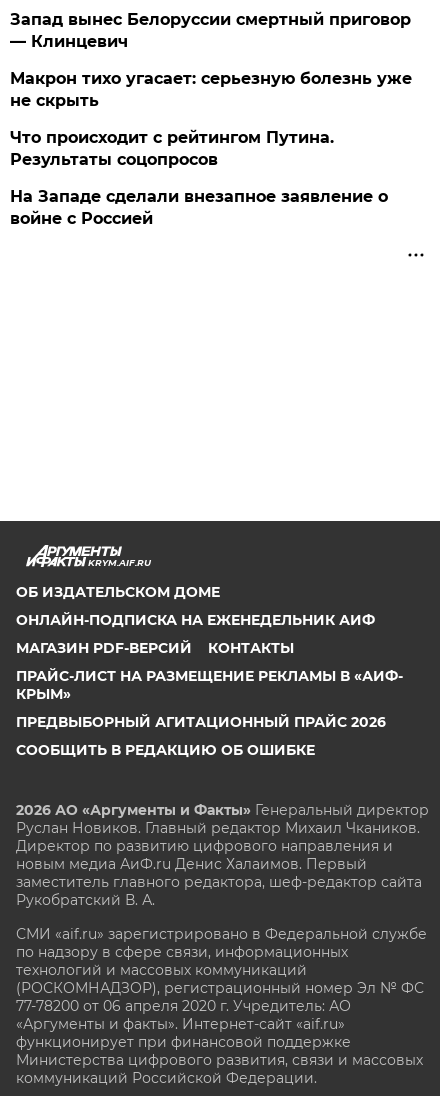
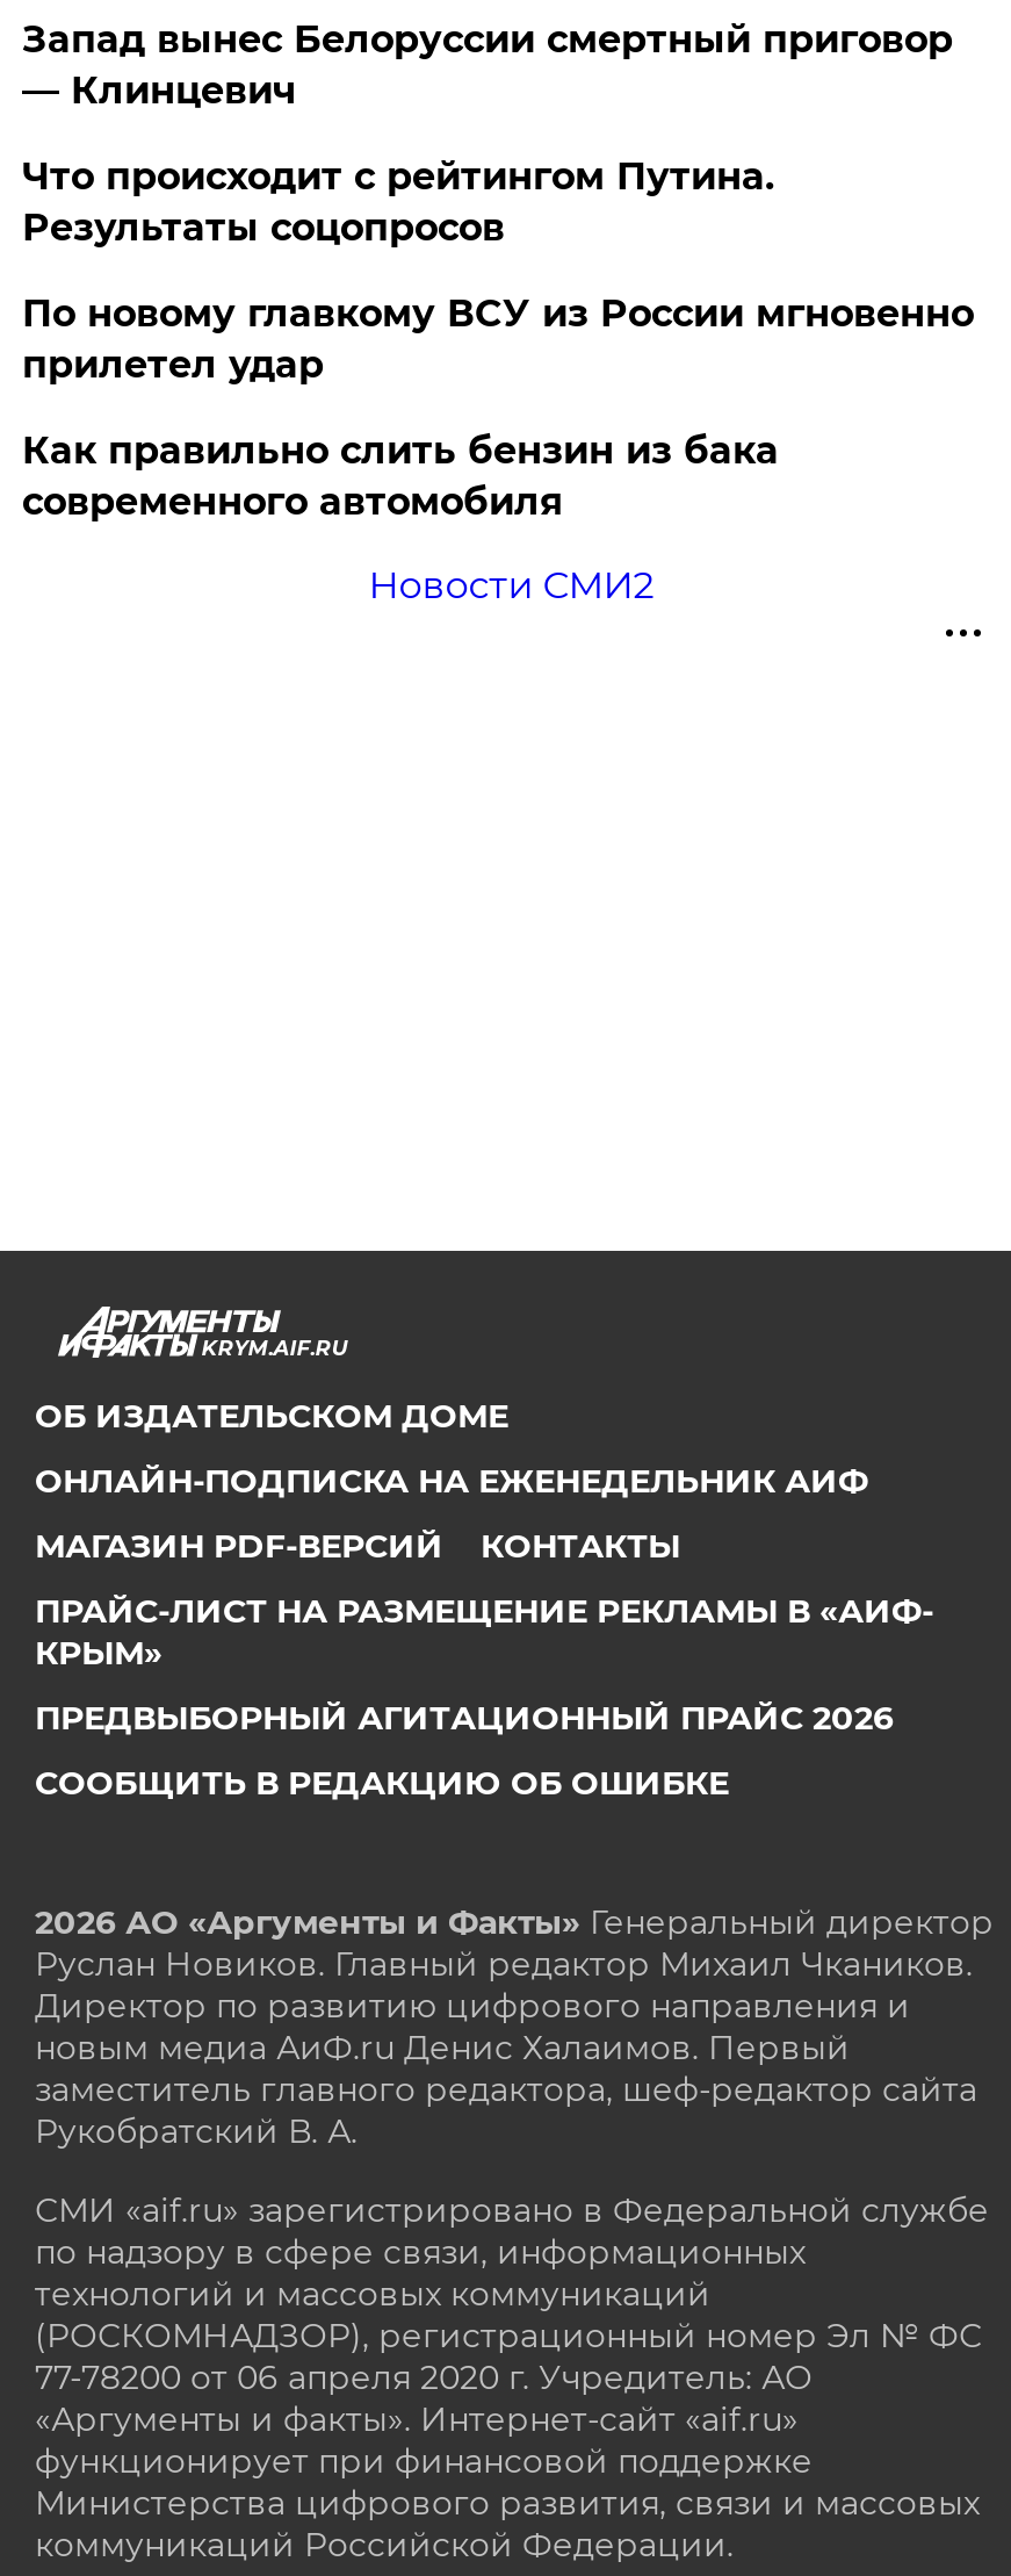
- Макрон тихо угасает: серьезную болезнь уже
- не скрыть

moved up: Что происходит с рейтингом Путина. | Результаты соцопросов

- На Западе сделали внезапное заявление о
- войне с Россией
+ По новому главкому ВСУ из России мгновенно
+ прилетел удар
+ Как правильно слить бензин из бака
+ современного автомобиля
+ Новости СМИ2
